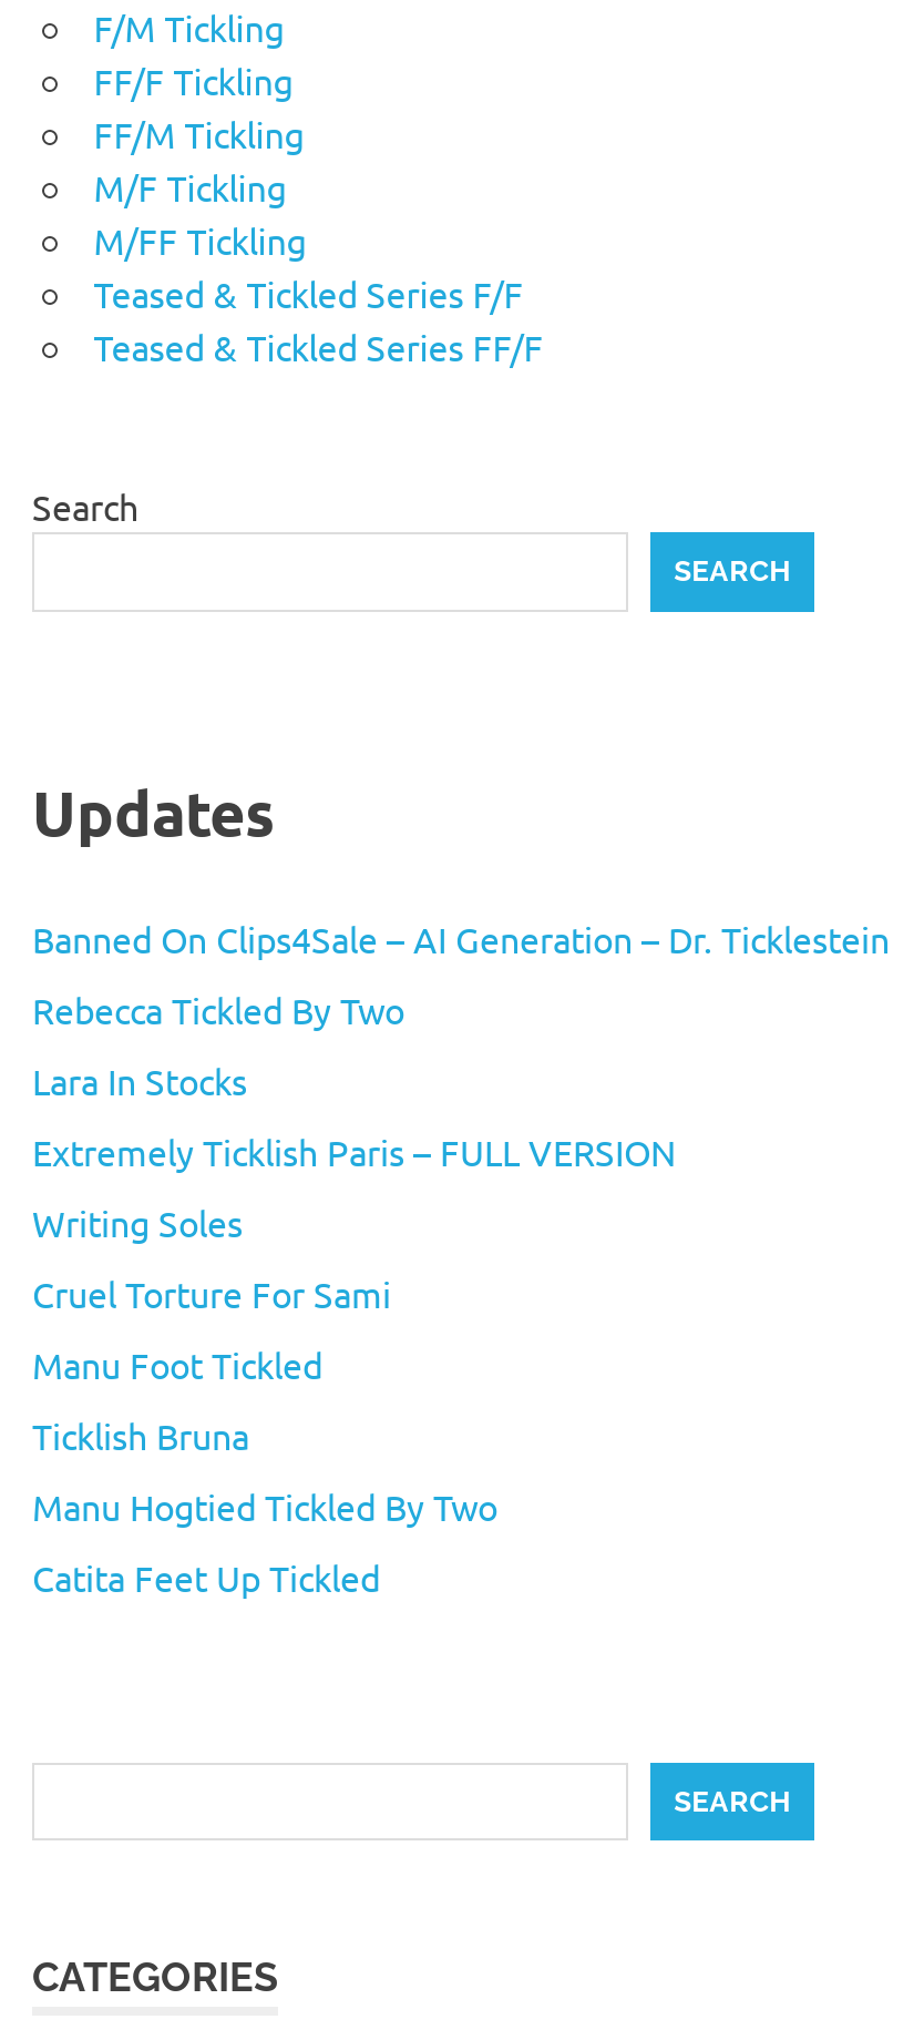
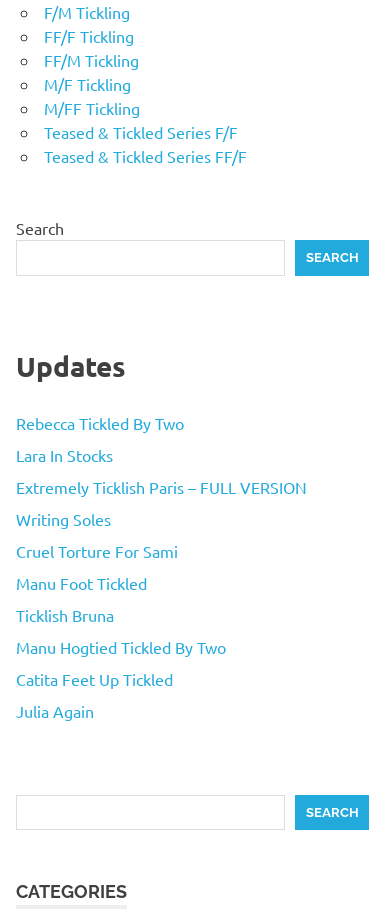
- Banned On Clips4Sale – AI Generation – Dr. Ticklestein

moved up: Rebecca Tickled By Two | Lara In Stocks | Extremely Ticklish Paris – FULL VERSION | ... | Manu Hogtied Tickled By Two | Catita Feet Up Tickled

+ Julia Again
